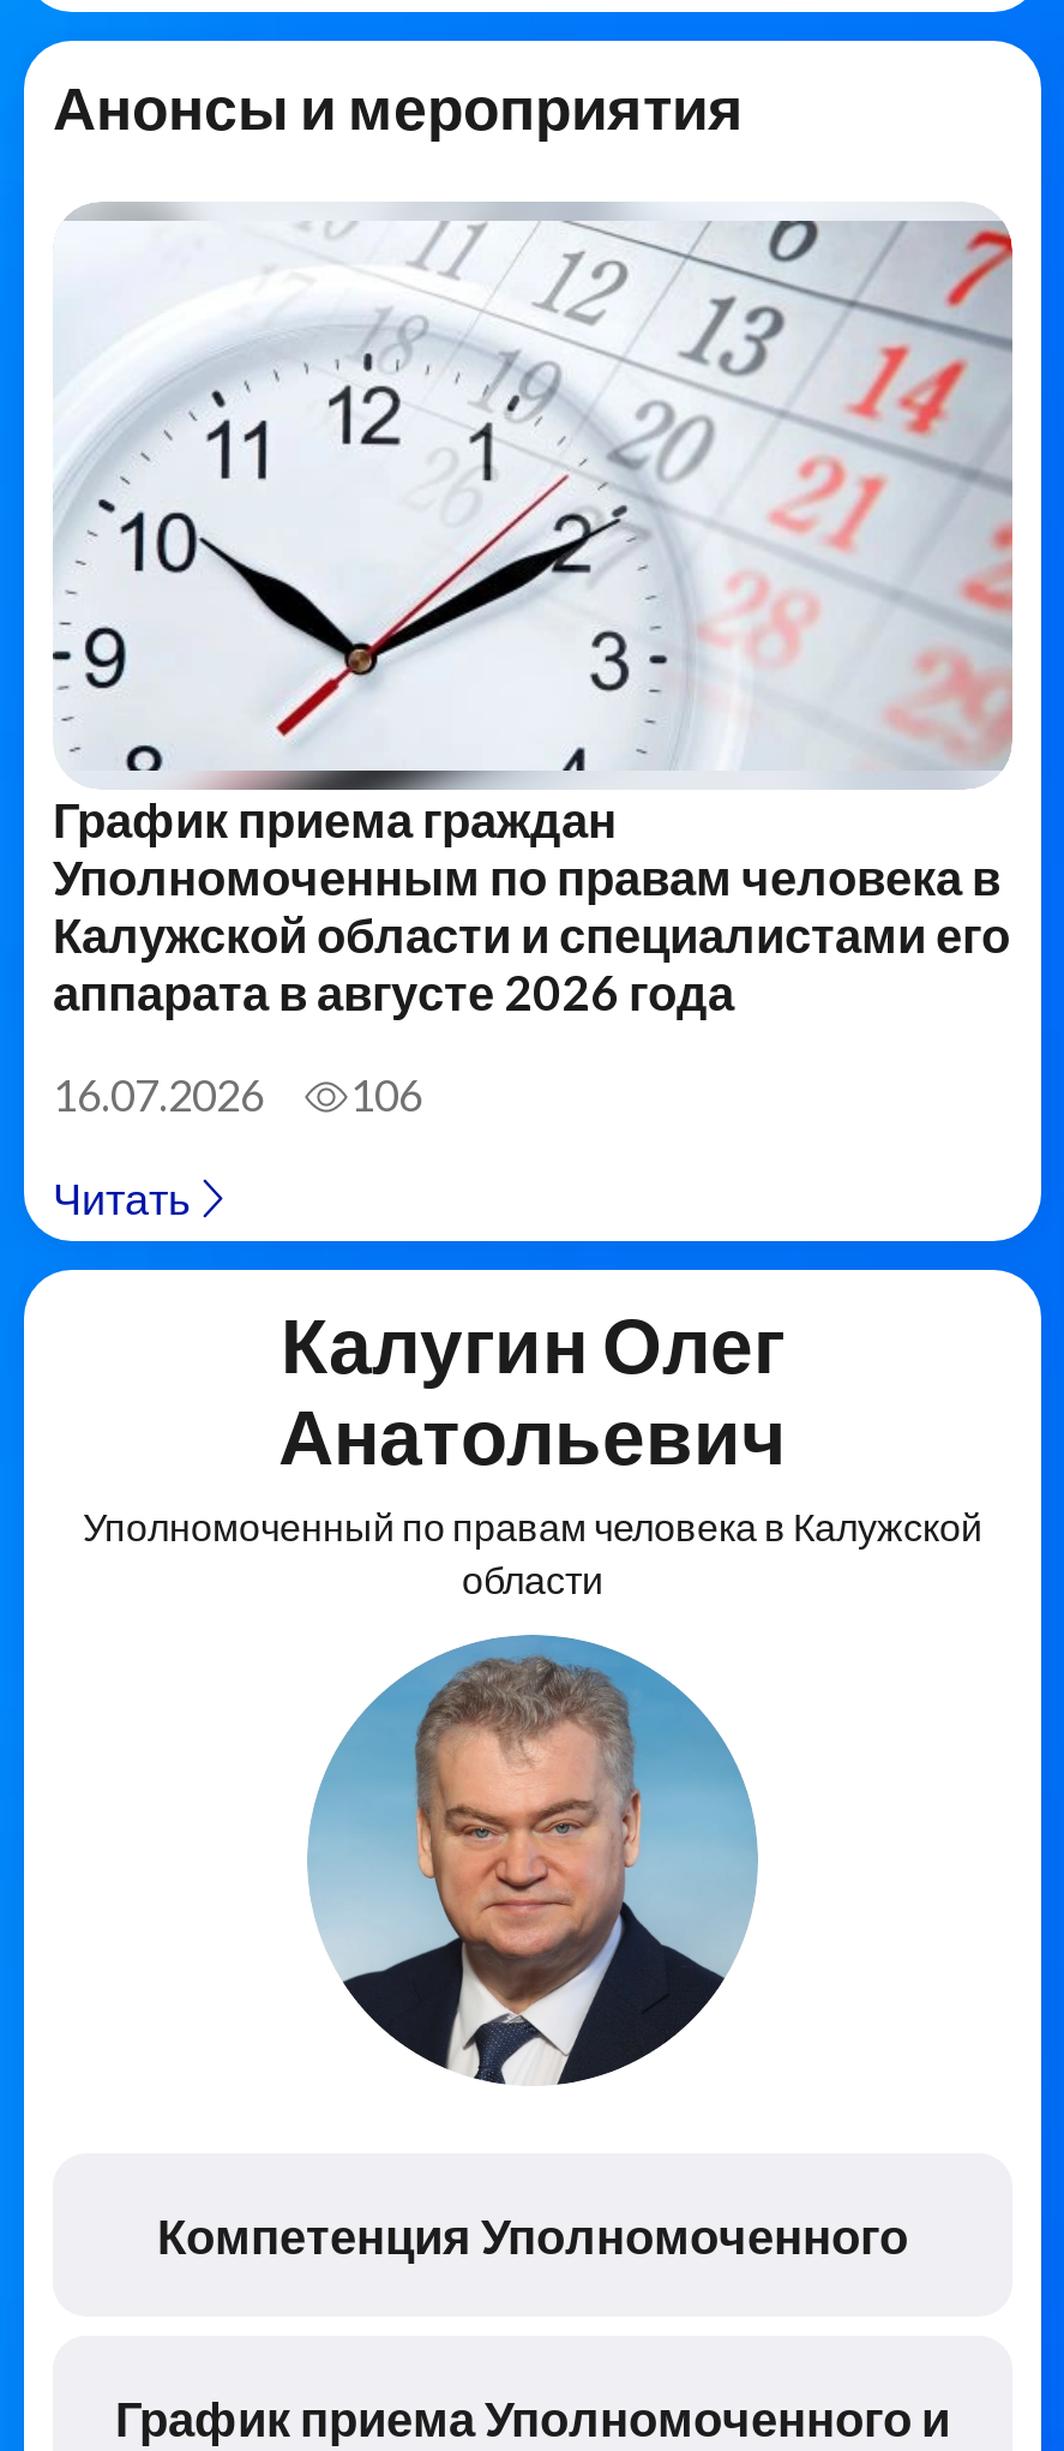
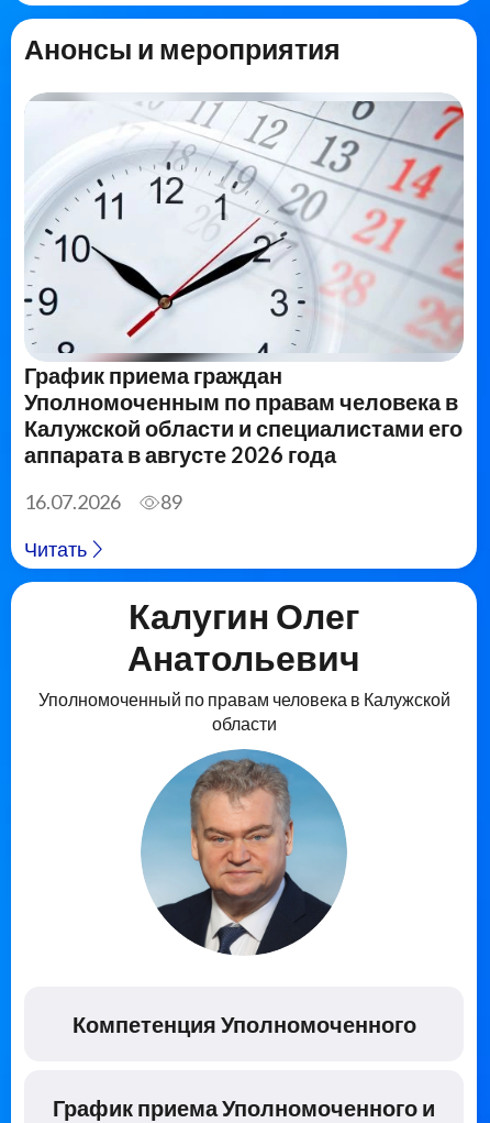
- 16.07.2026 106
+ 16.07.2026 89
